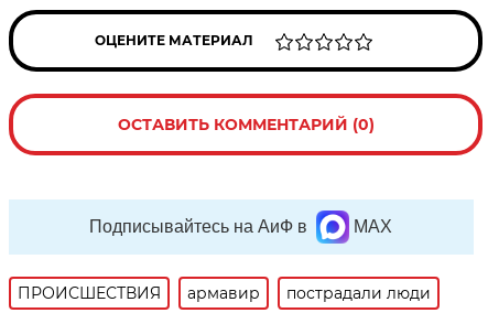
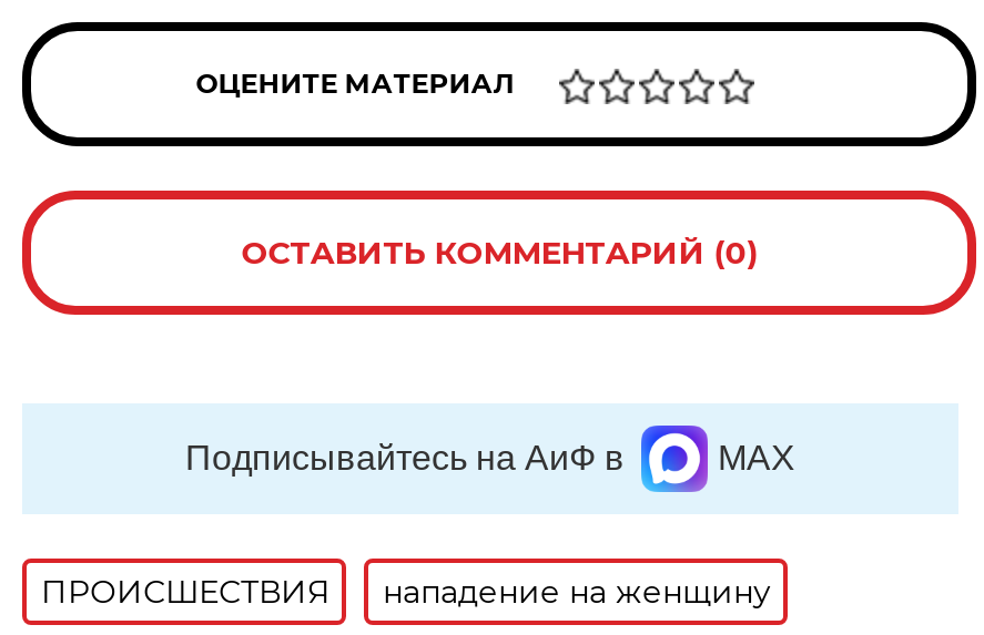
- армавир
- пострадали люди
+ нападение на женщину
